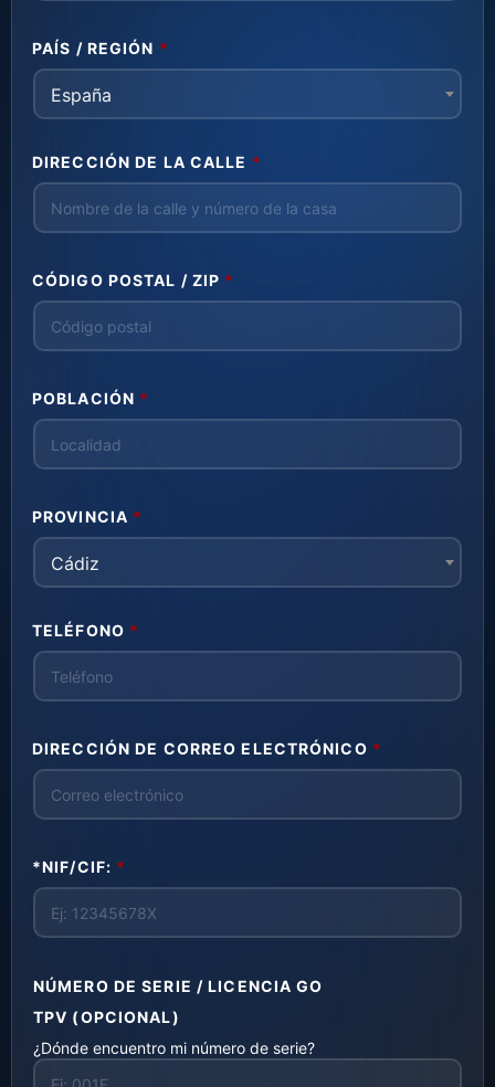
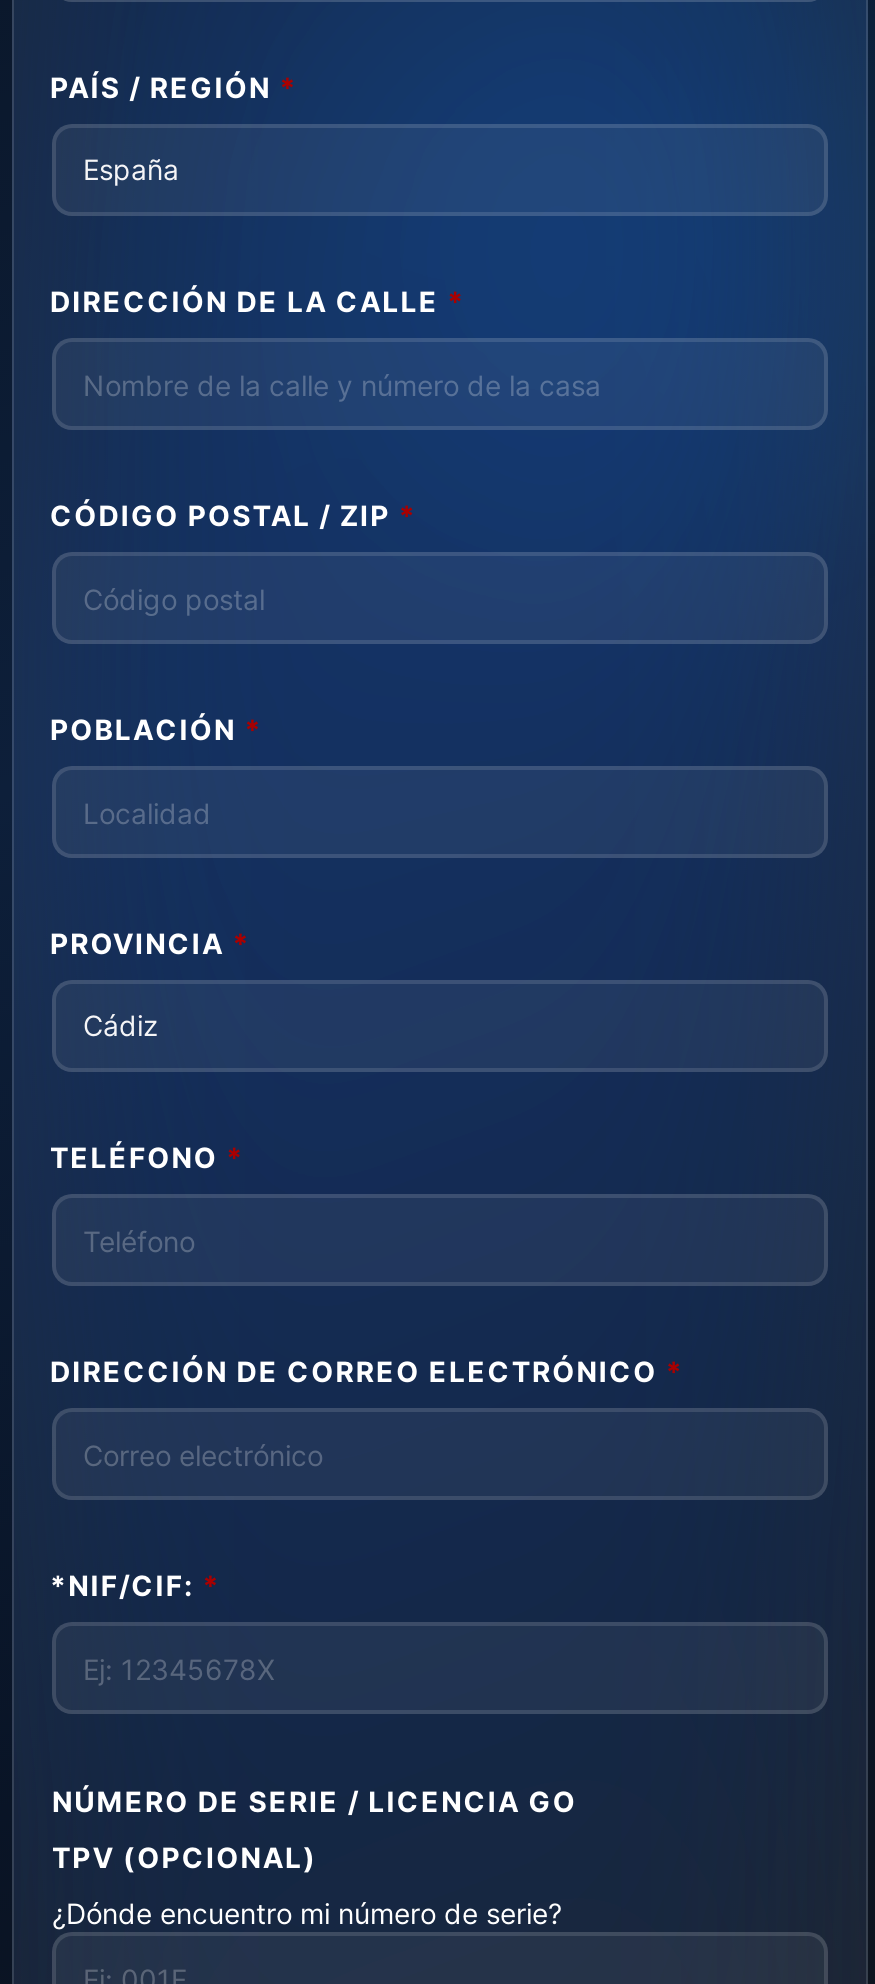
- España

- Cádiz
